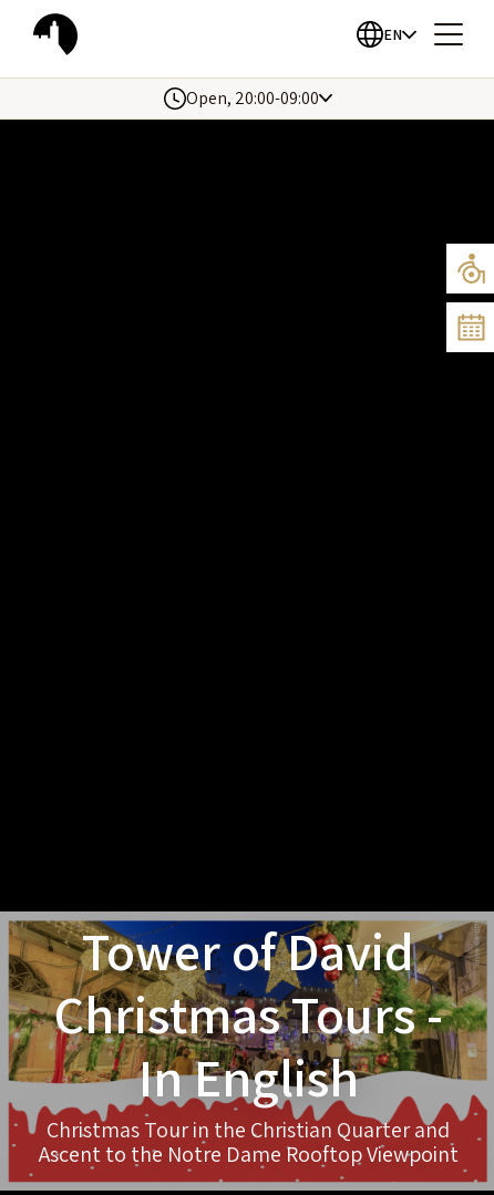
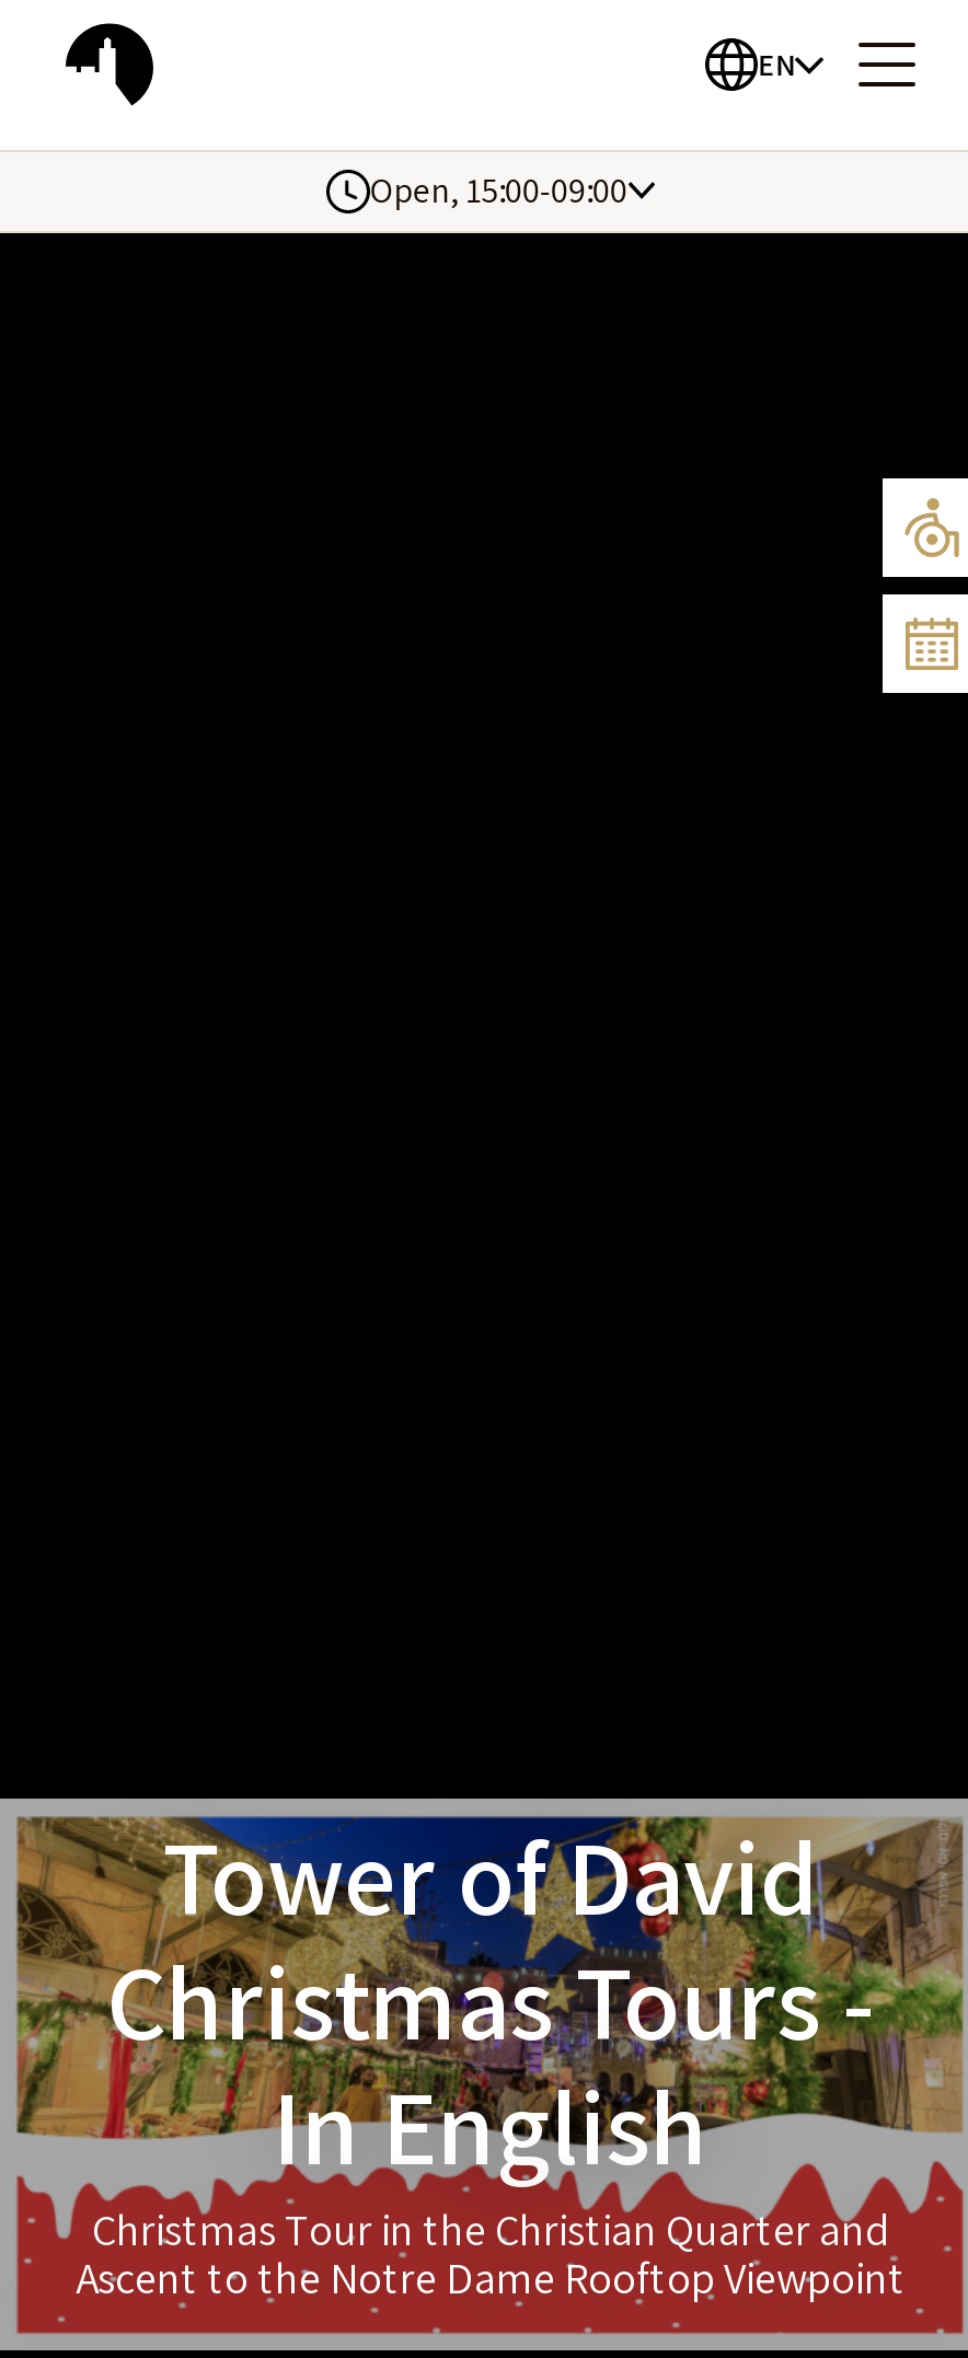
- Open, 20:00-09:00
+ Open, 15:00-09:00
